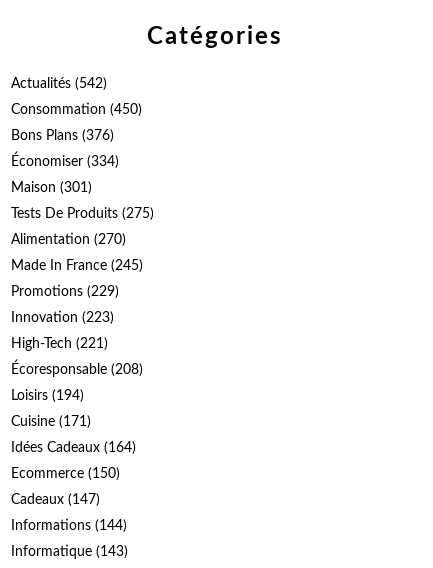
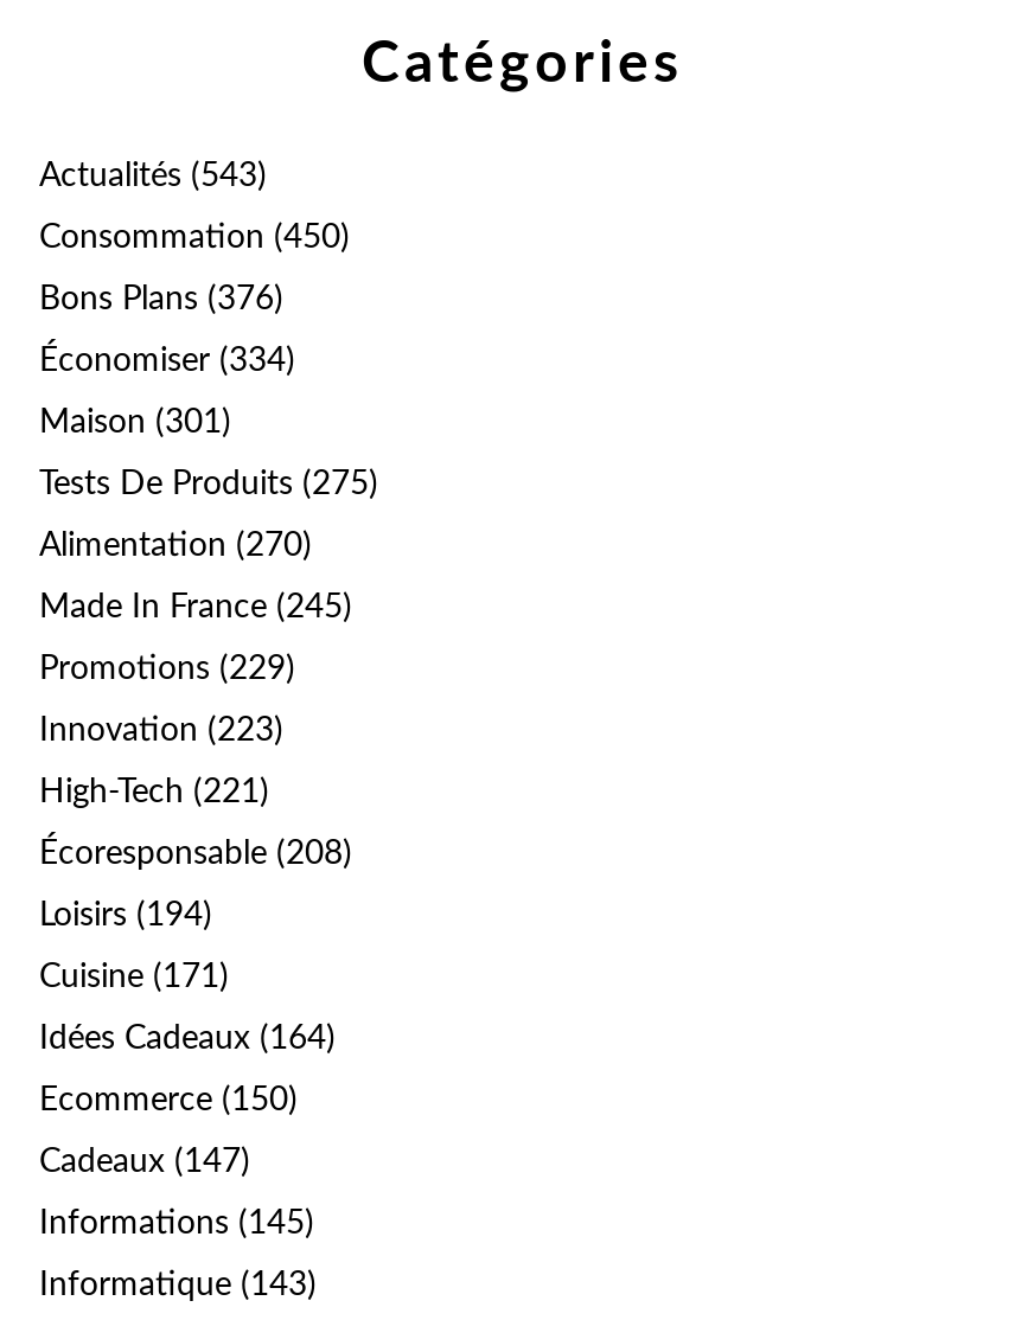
- Actualités (542)
+ Actualités (543)

- Informations (144)
+ Informations (145)
